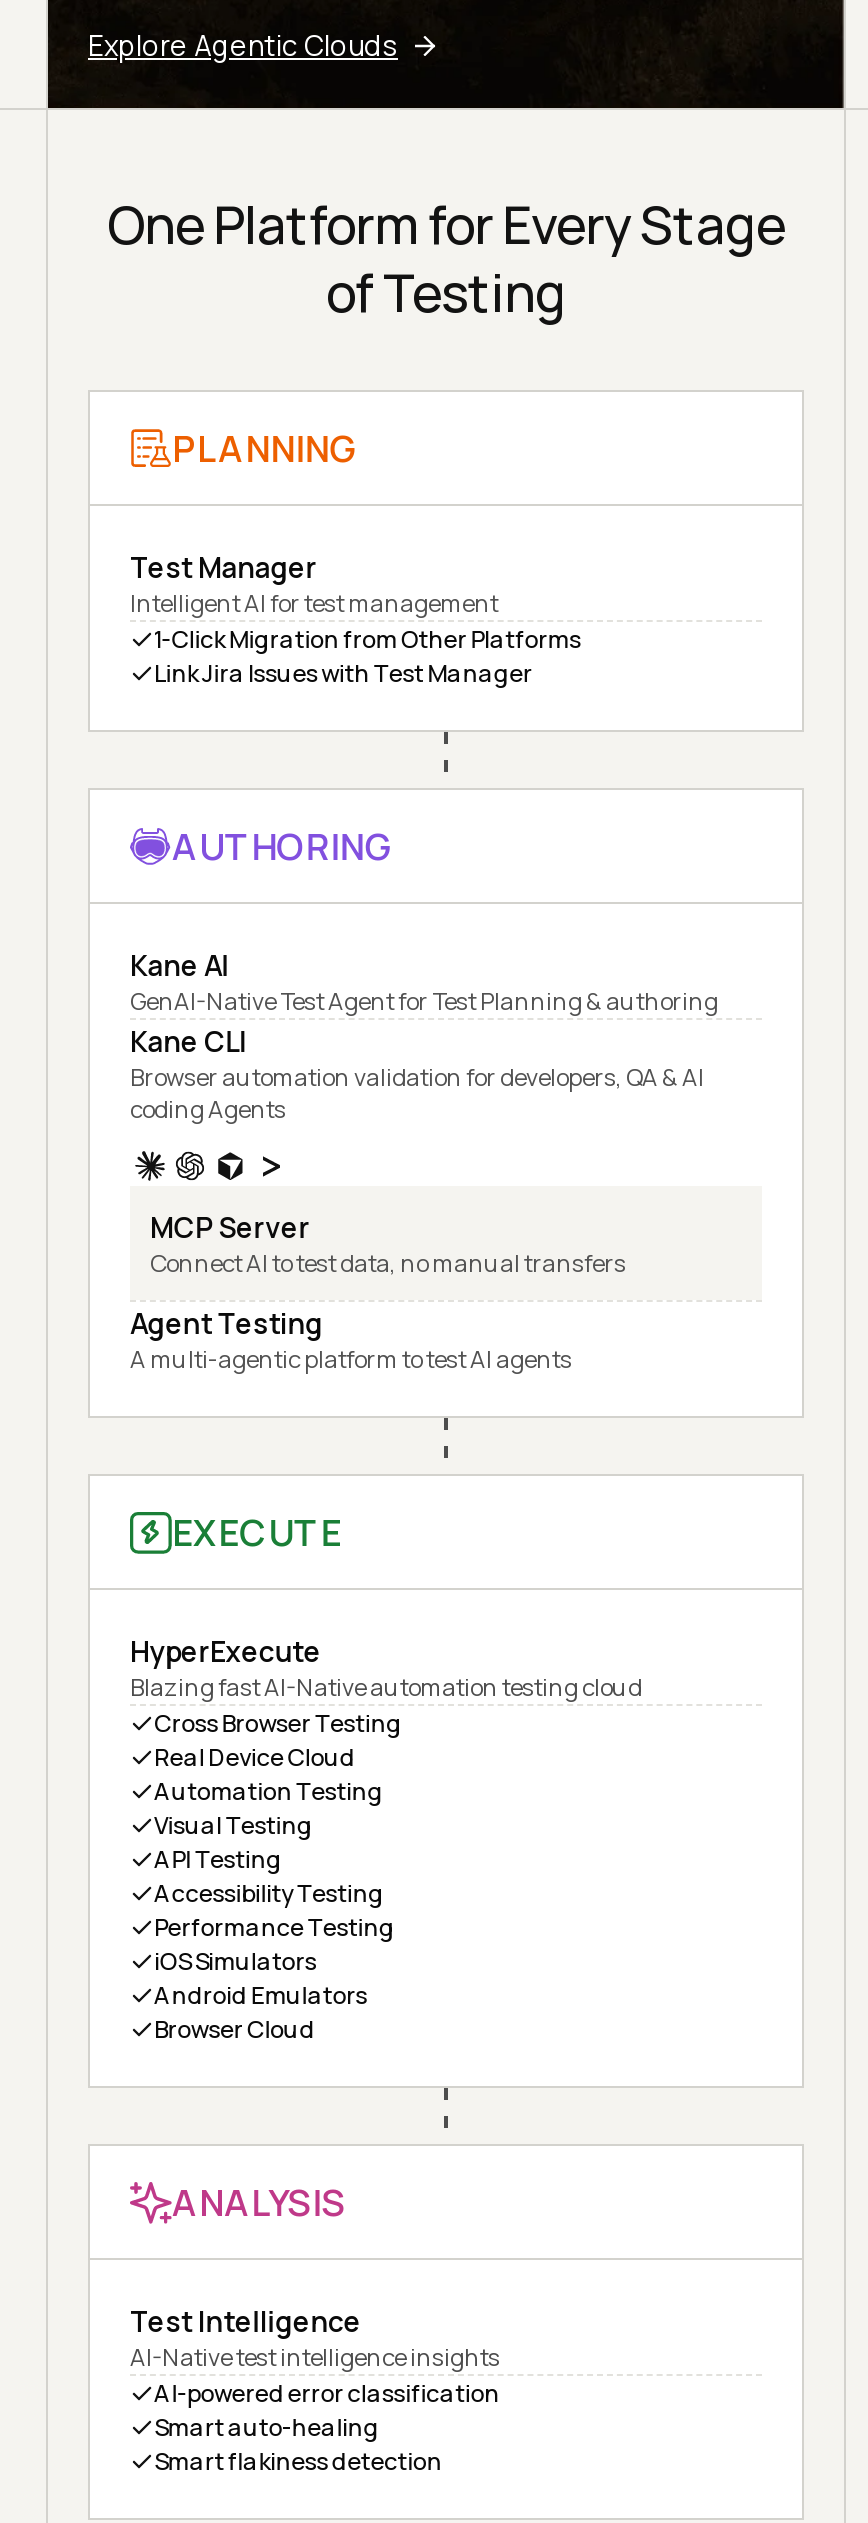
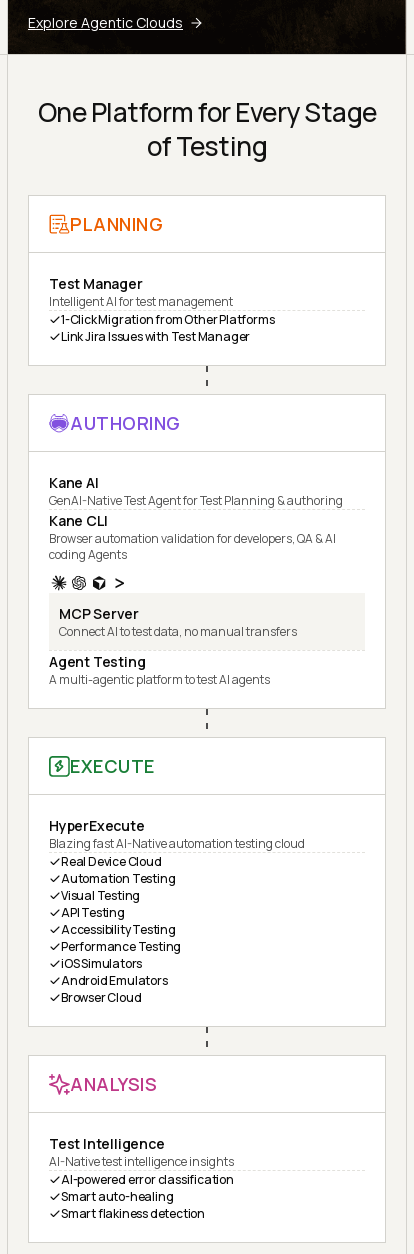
- Cross Browser Testing
